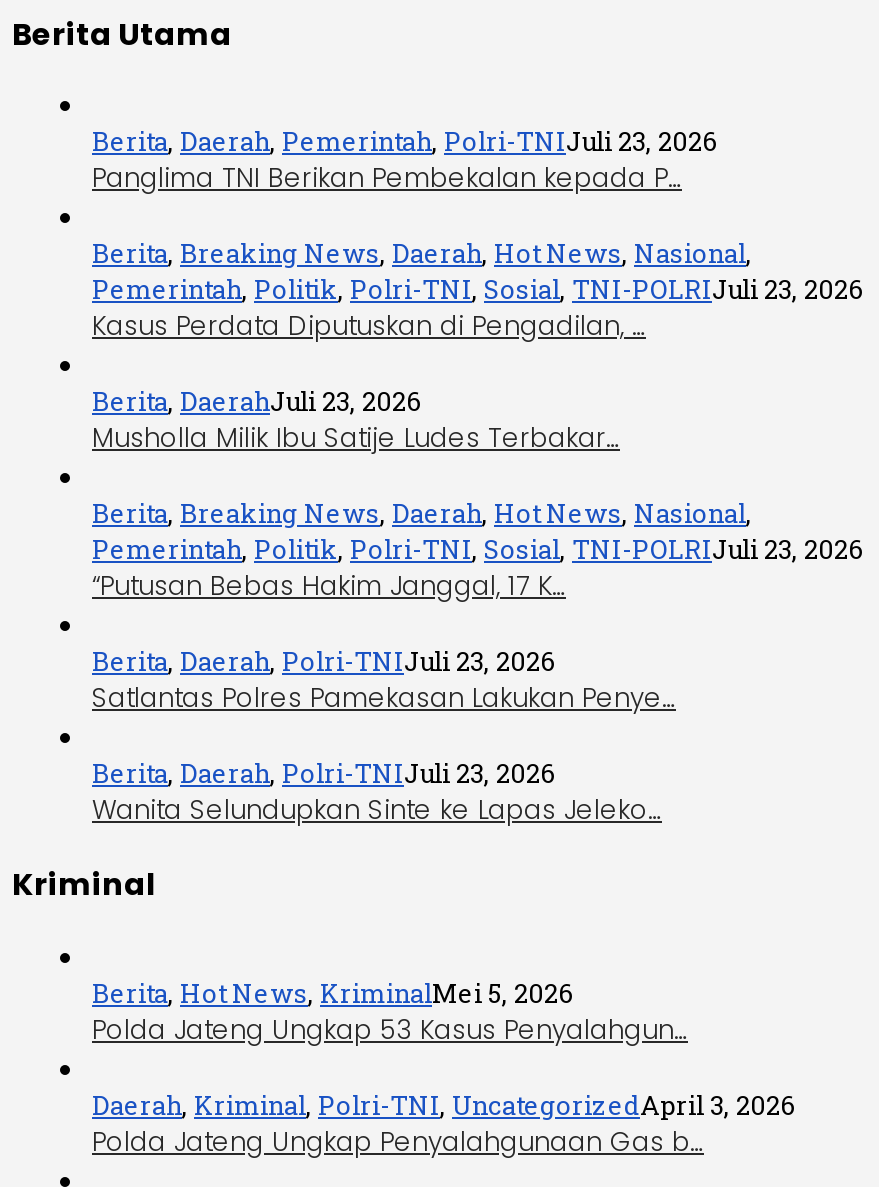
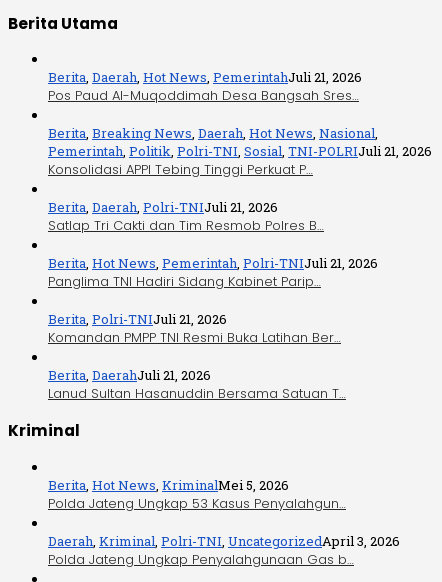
- Berita, Daerah, Pemerintah, Polri-TNIJuli 23, 2026
- Panglima TNI Berikan Pembekalan kepada P…
+ Berita, Daerah, Hot News, PemerintahJuli 21, 2026
+ Pos Paud Al-Muqoddimah Desa Bangsah Sres…

- Pemerintah, Politik, Polri-TNI, Sosial, TNI-POLRIJuli 23, 2026
- Kasus Perdata Diputuskan di Pengadilan, …
+ Pemerintah, Politik, Polri-TNI, Sosial, TNI-POLRIJuli 21, 2026
+ Konsolidasi APPI Tebing Tinggi Perkuat P…

- Berita, DaerahJuli 23, 2026
- Musholla Milik Ibu Satije Ludes Terbakar…
+ Berita, Daerah, Polri-TNIJuli 21, 2026
+ Satlap Tri Cakti dan Tim Resmob Polres B…

- Berita, Breaking News, Daerah, Hot News, Nasional,
- Pemerintah, Politik, Polri-TNI, Sosial, TNI-POLRIJuli 23, 2026
- “Putusan Bebas Hakim Janggal, 17 K…
+ Berita, Hot News, Pemerintah, Polri-TNIJuli 21, 2026
+ Panglima TNI Hadiri Sidang Kabinet Parip…

- Berita, Daerah, Polri-TNIJuli 23, 2026
- Satlantas Polres Pamekasan Lakukan Penye…
+ Berita, Polri-TNIJuli 21, 2026
+ Komandan PMPP TNI Resmi Buka Latihan Ber…

- Berita, Daerah, Polri-TNIJuli 23, 2026
- Wanita Selundupkan Sinte ke Lapas Jeleko…
+ Berita, DaerahJuli 21, 2026
+ Lanud Sultan Hasanuddin Bersama Satuan T…
